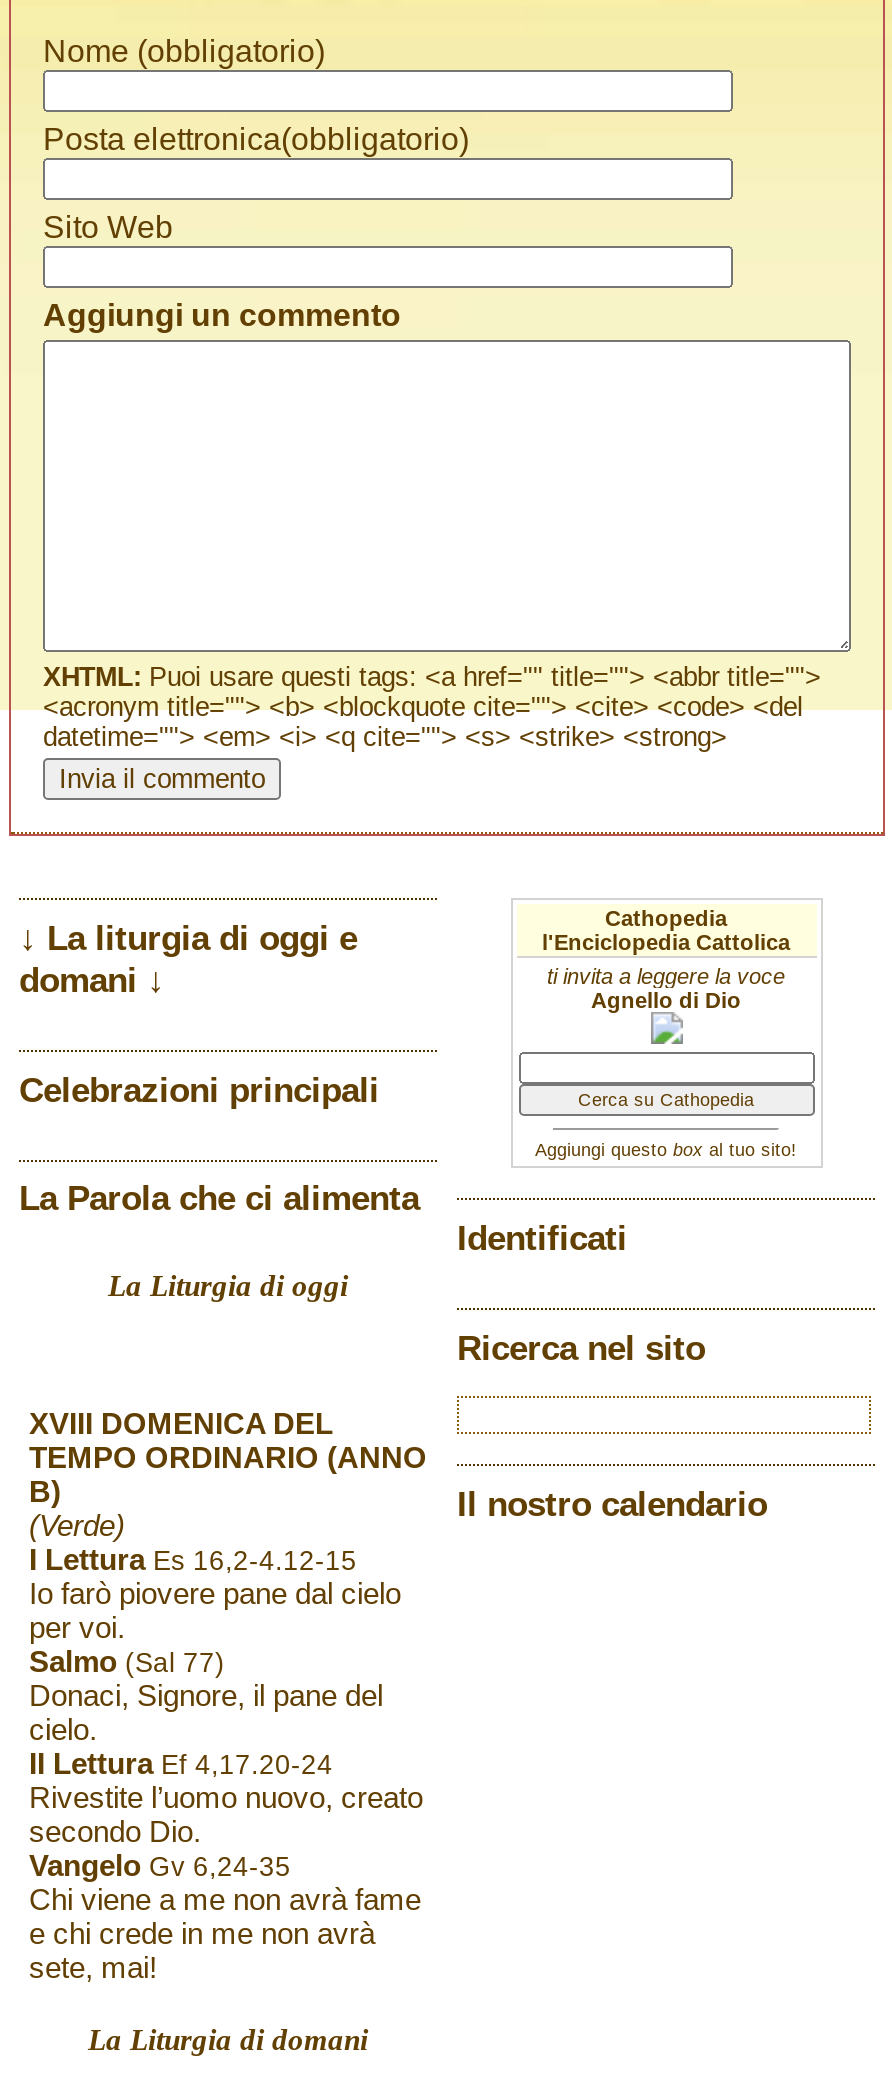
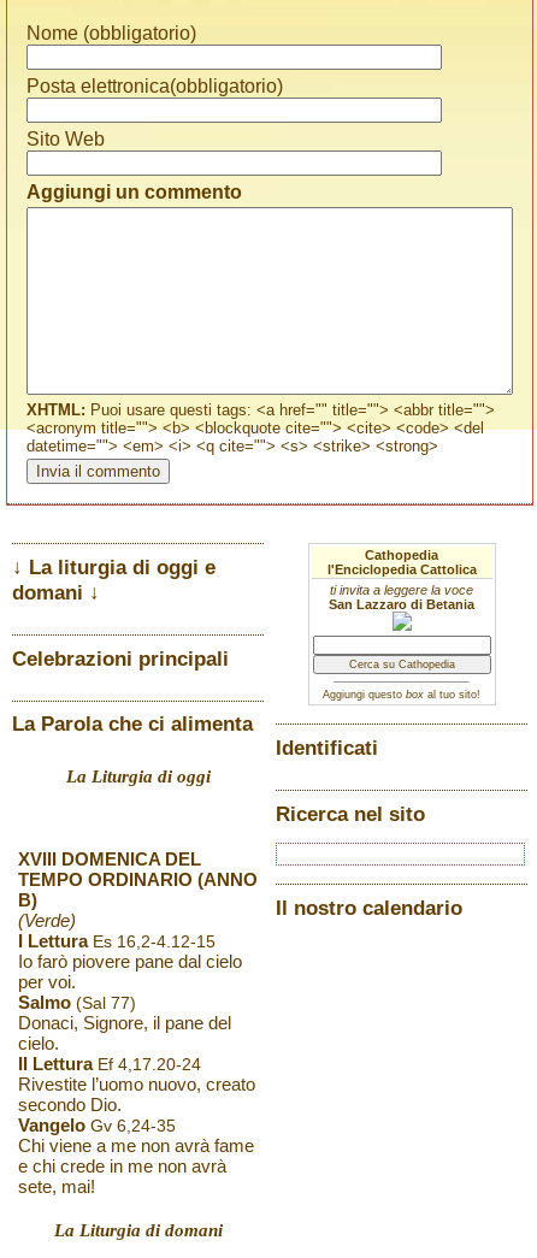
- Agnello di Dio
+ San Lazzaro di Betania
